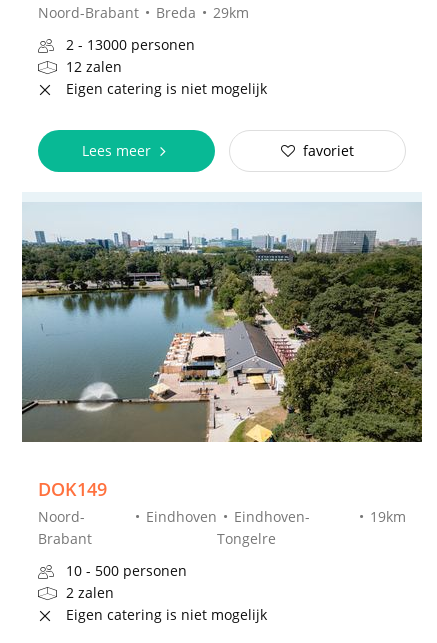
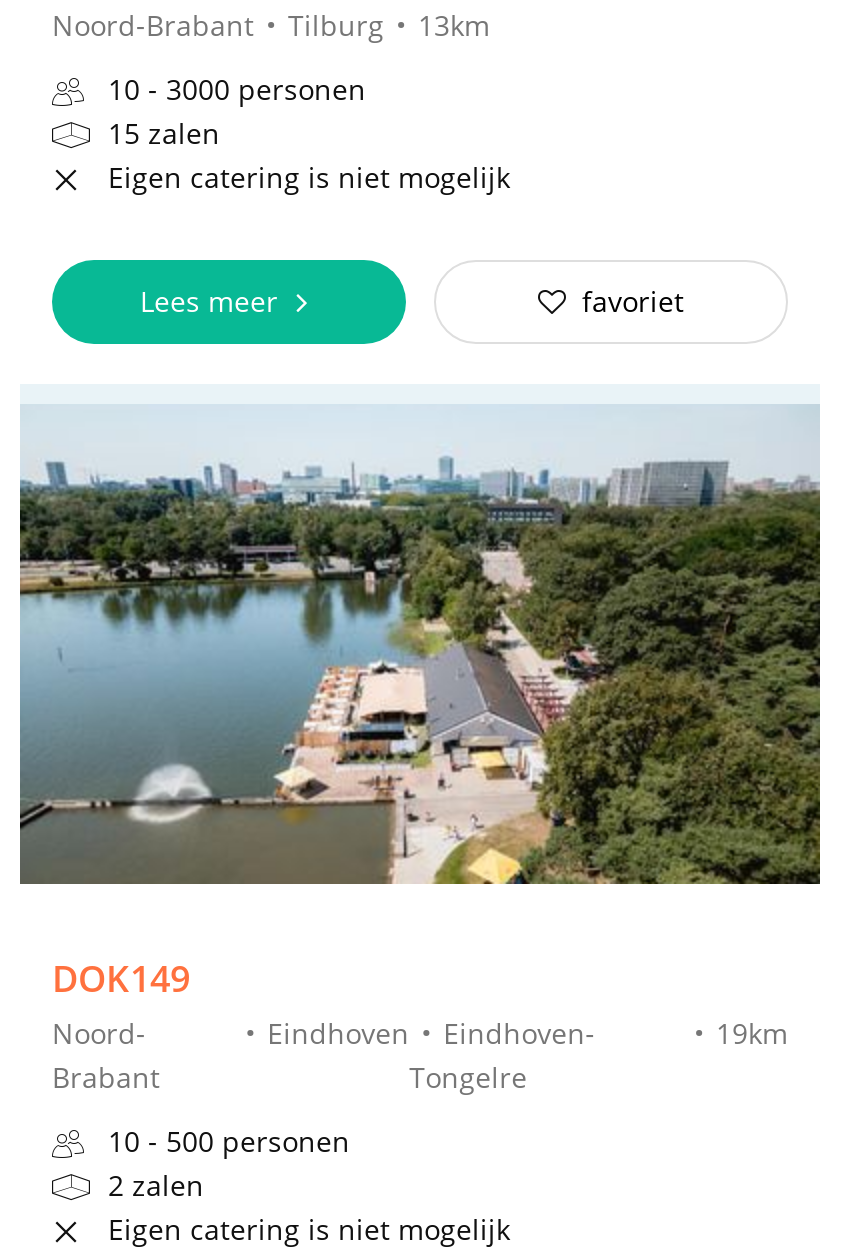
- Breda
- 29km
+ Tilburg
+ 13km

- 2 - 13000 personen
- 12 zalen
+ 10 - 3000 personen
+ 15 zalen
